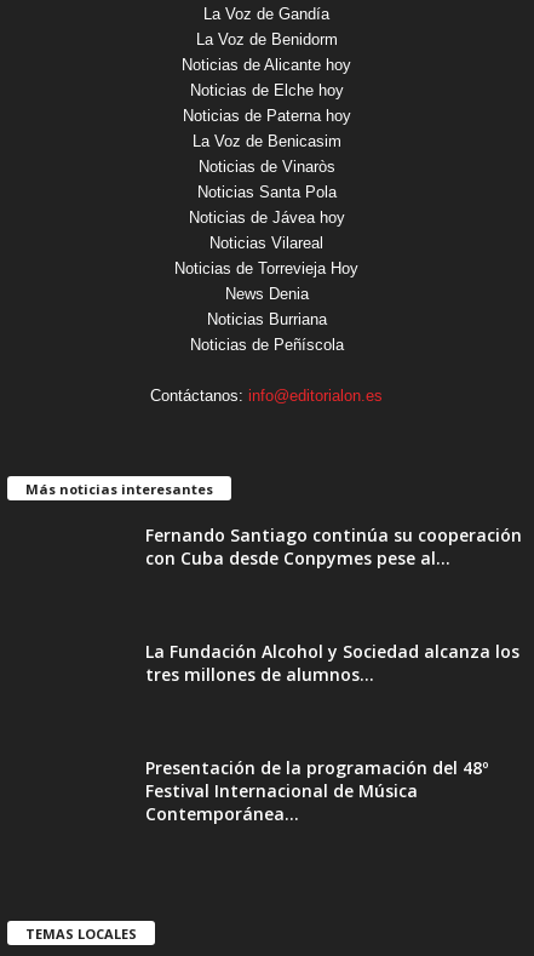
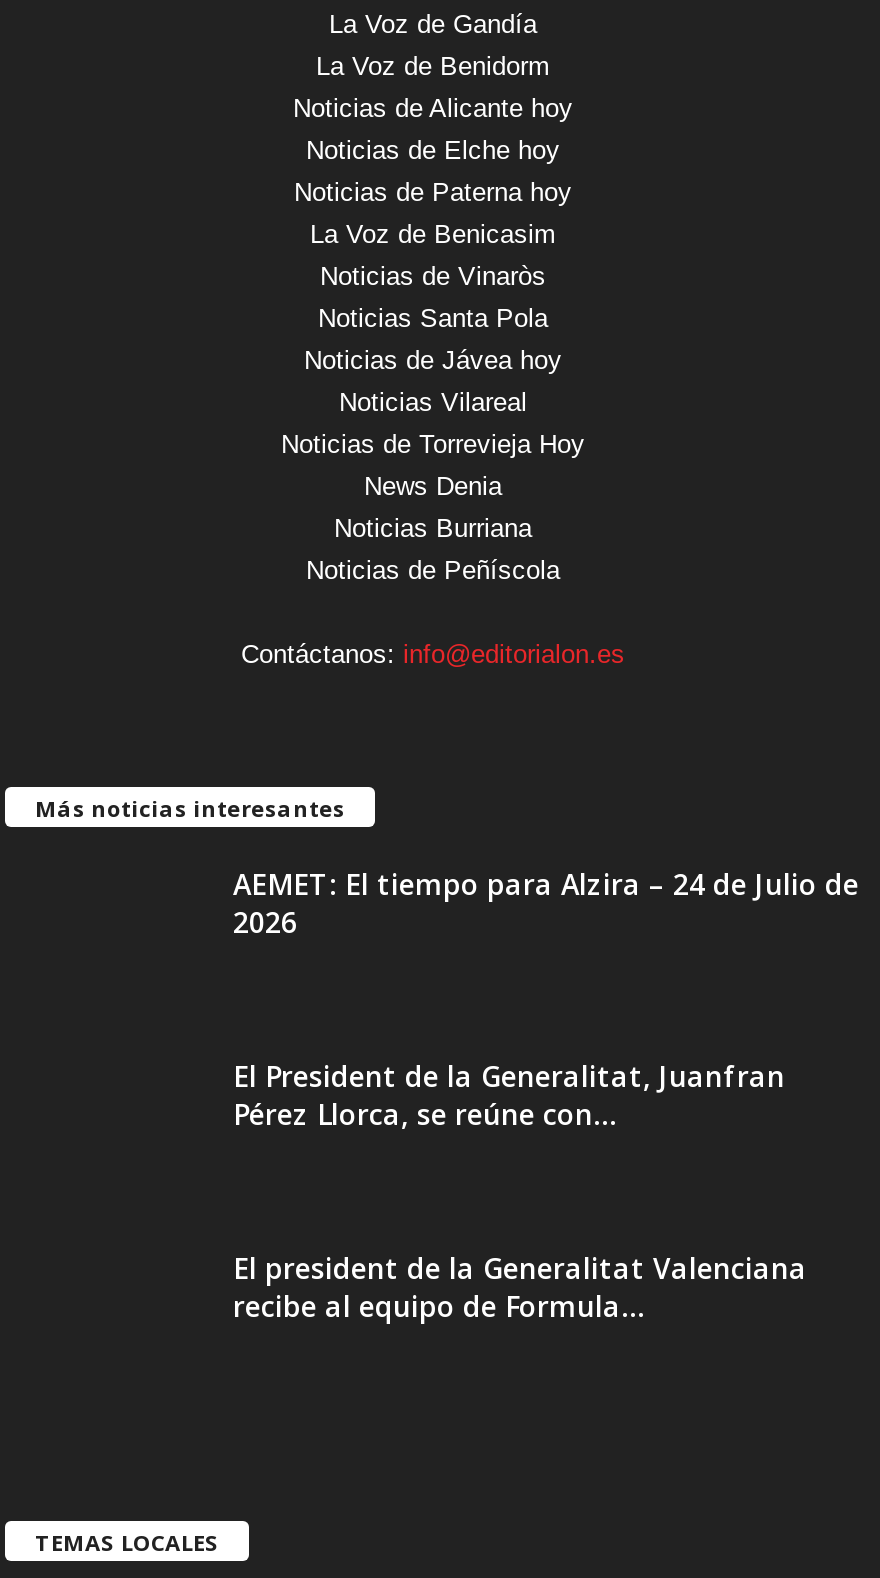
- Fernando Santiago continúa su cooperación
- con Cuba desde Conpymes pese al...
+ AEMET: El tiempo para Alzira – 24 de Julio de
+ 2026

- La Fundación Alcohol y Sociedad alcanza los
- tres millones de alumnos...
+ El President de la Generalitat, Juanfran
+ Pérez Llorca, se reúne con...

- Presentación de la programación del 48º
- Festival Internacional de Música
- Contemporánea...
+ El president de la Generalitat Valenciana
+ recibe al equipo de Formula...
